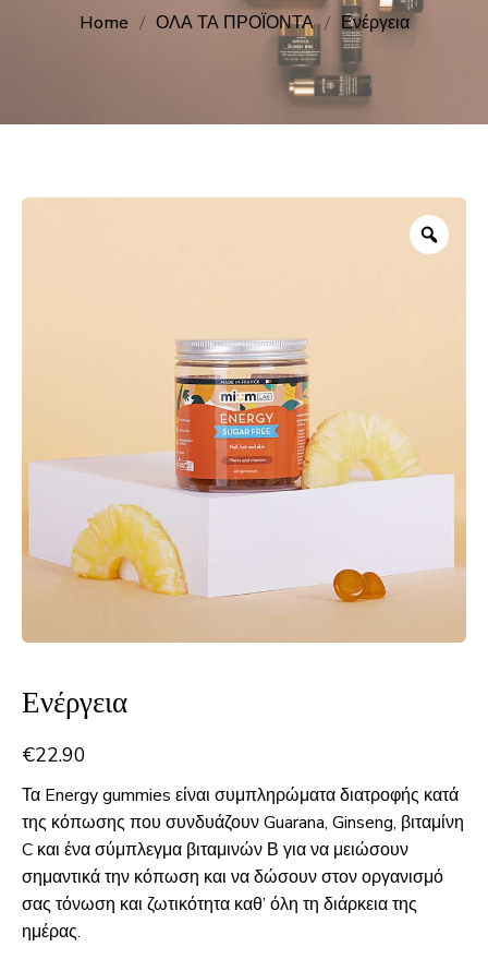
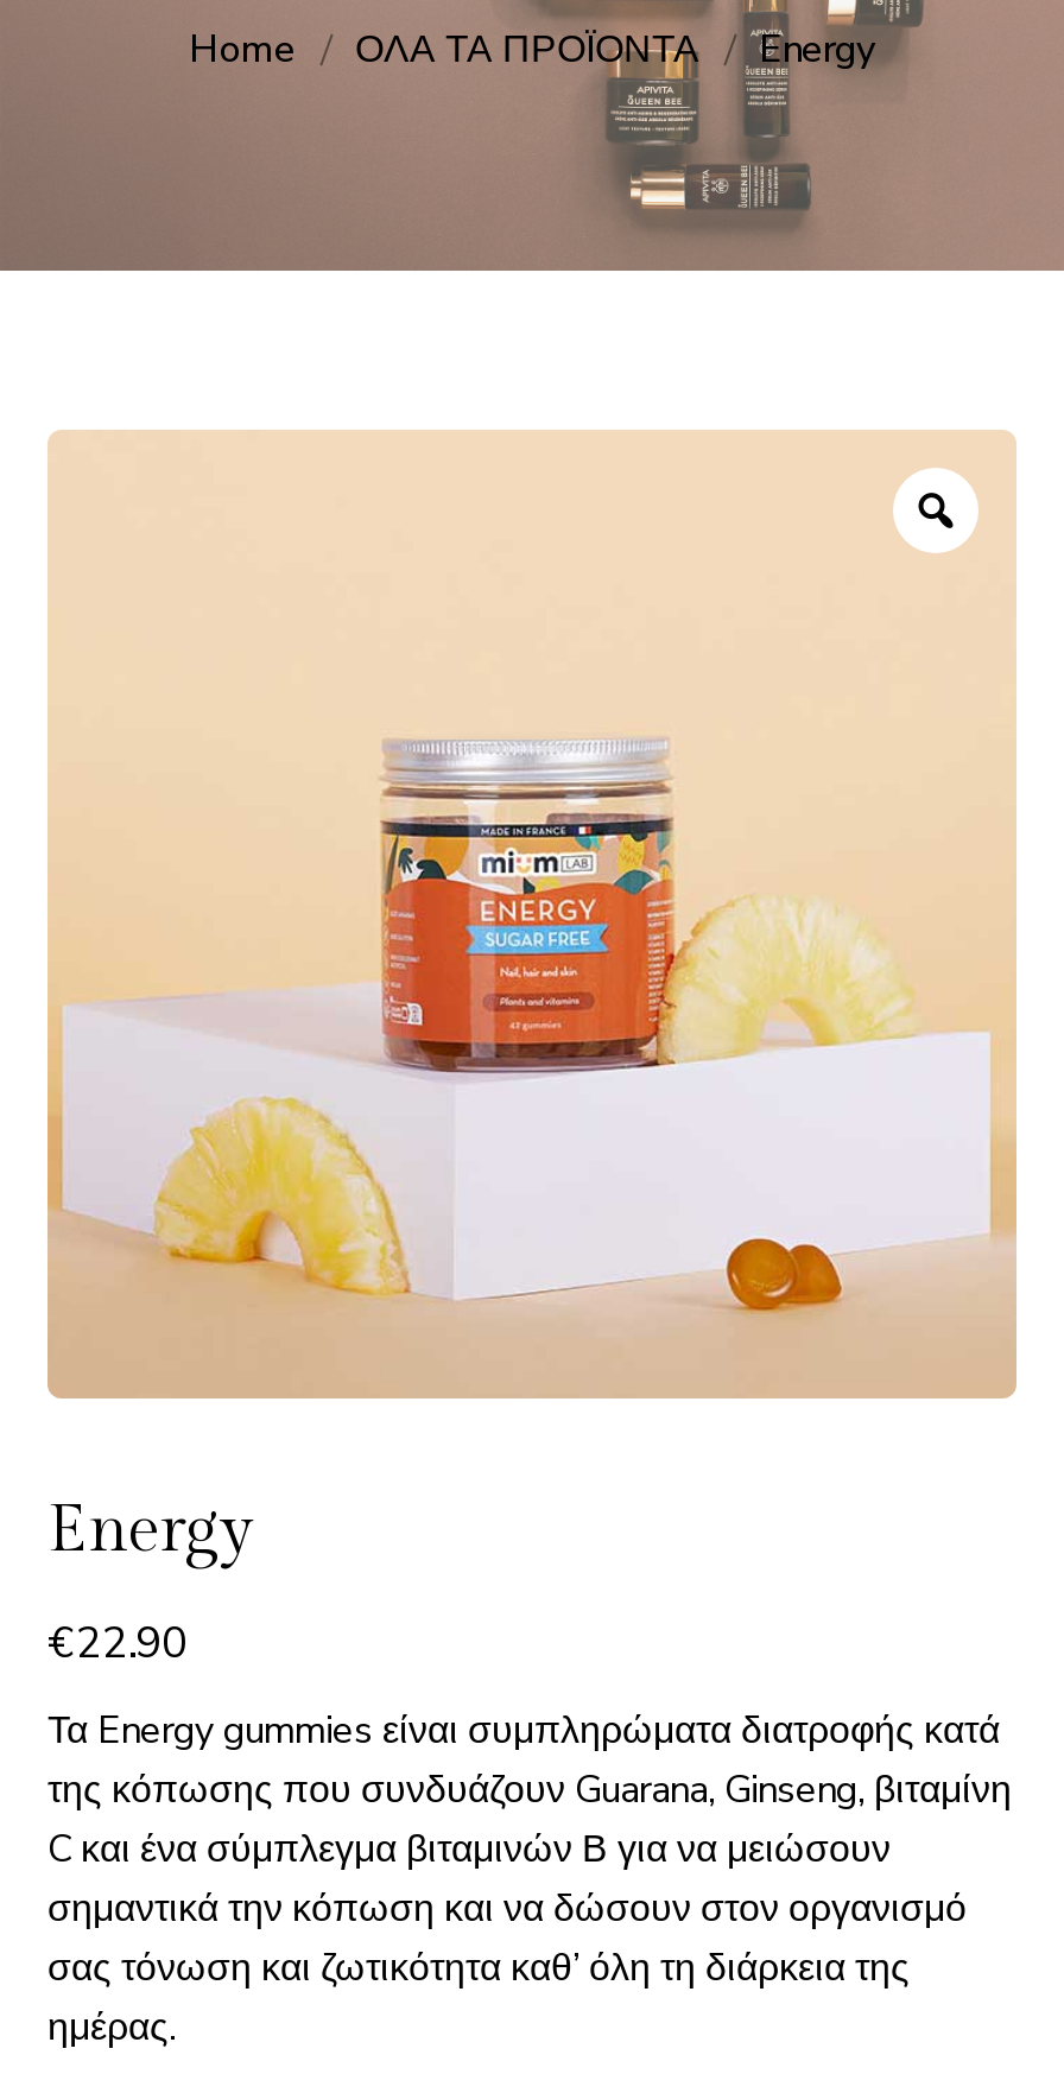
- Ενέργεια
+ Energy

- Ενέργεια
+ Energy
